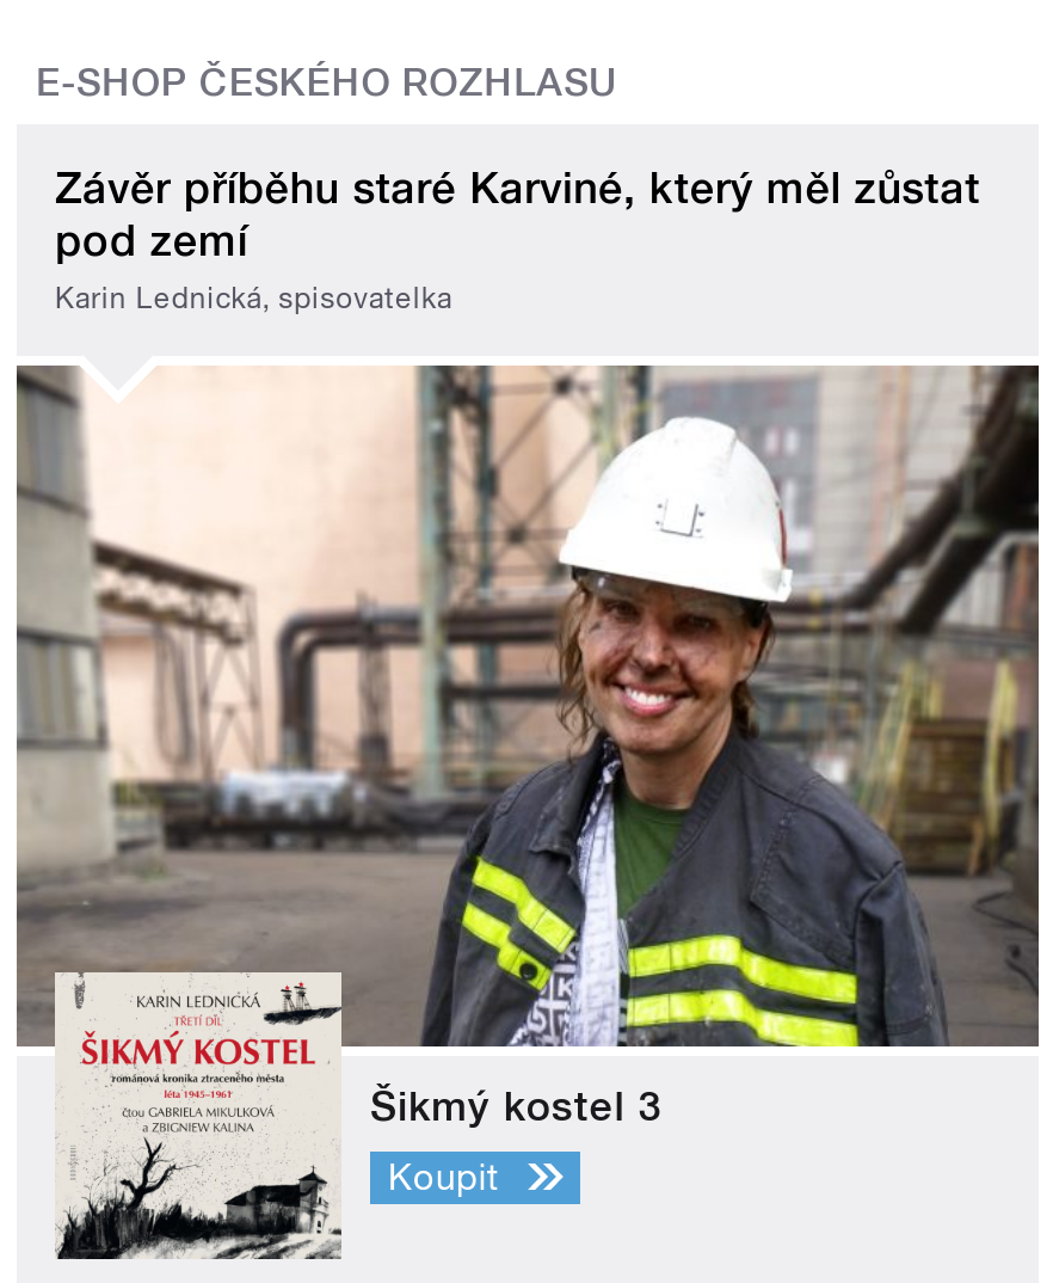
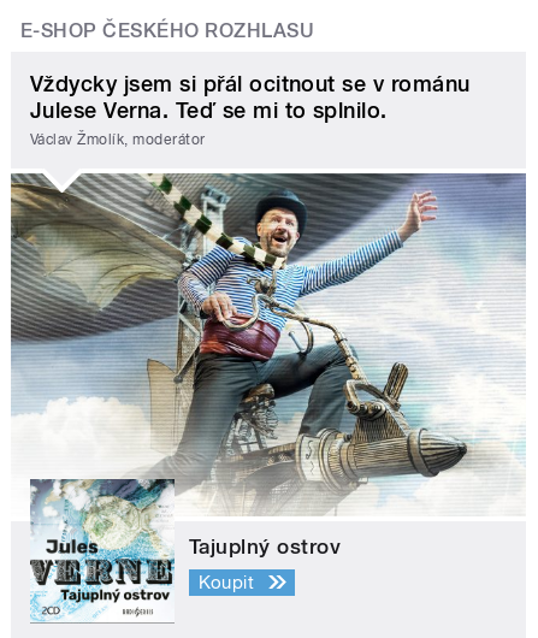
- Závěr příběhu staré Karviné, který měl zůstat
- pod zemí
- Karin Lednická, spisovatelka
+ Vždycky jsem si přál ocitnout se v románu
+ Julese Verna. Teď se mi to splnilo.
+ Václav Žmolík, moderátor

- [image]
- Šikmý kostel 3
+ [image]
+ Tajuplný ostrov
